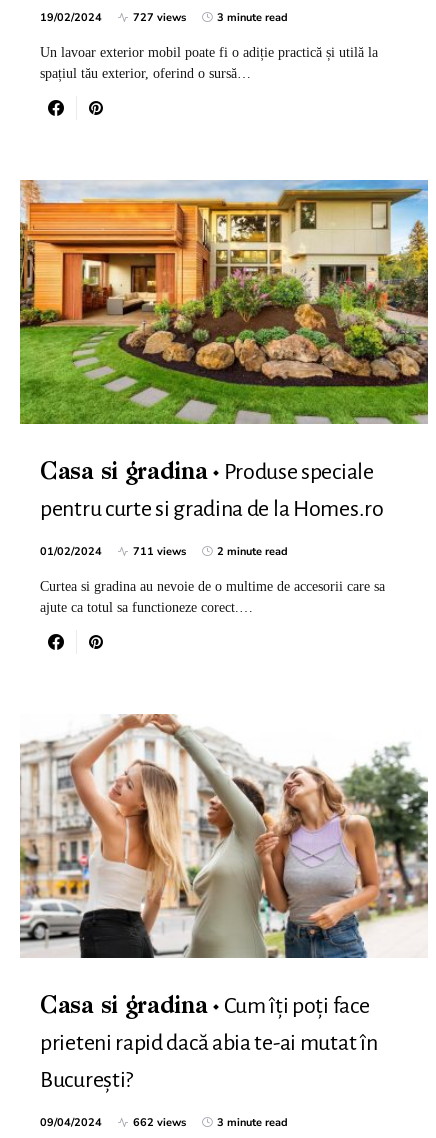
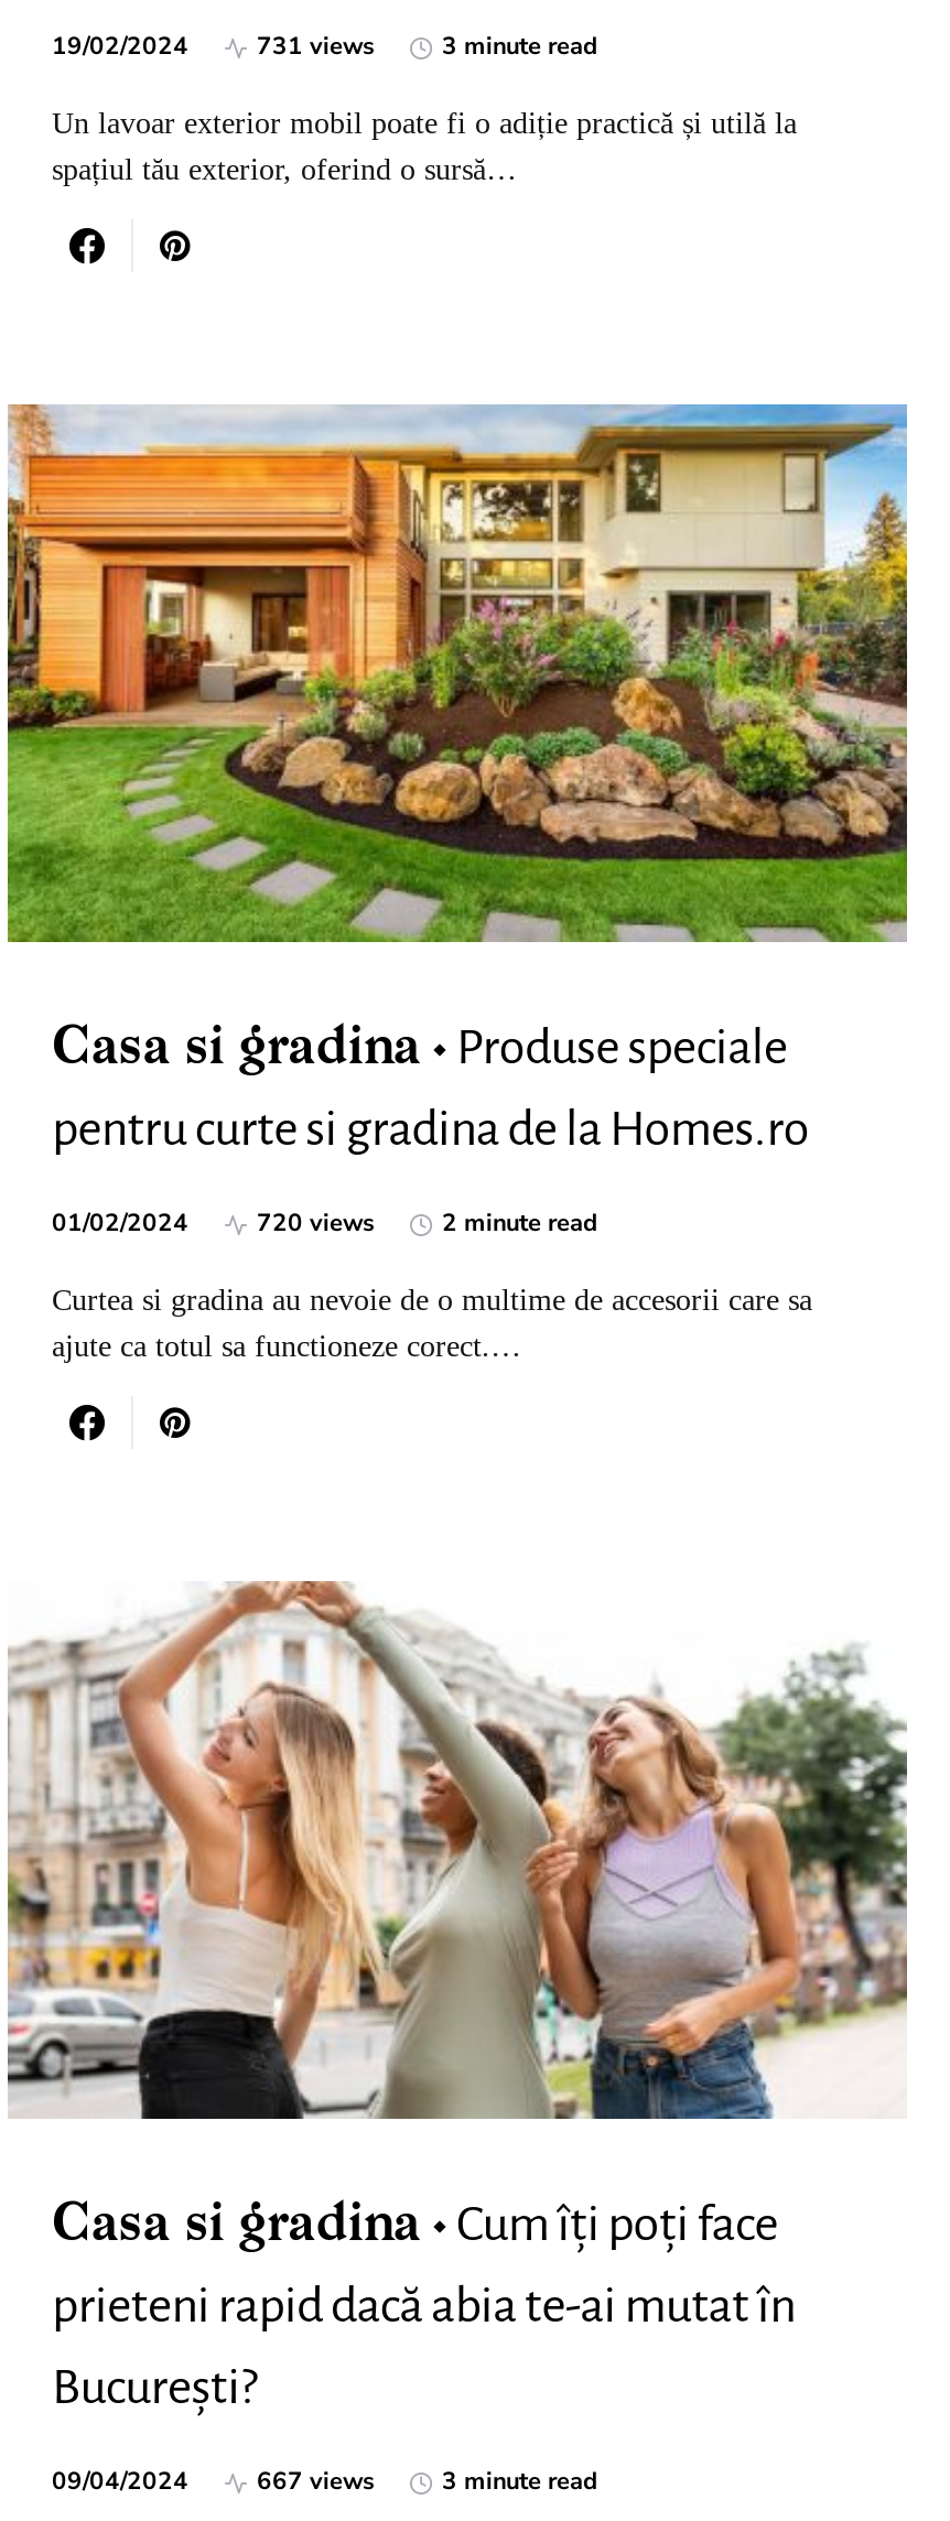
- 727 views
+ 731 views

- 711 views
+ 720 views

- 662 views
+ 667 views
